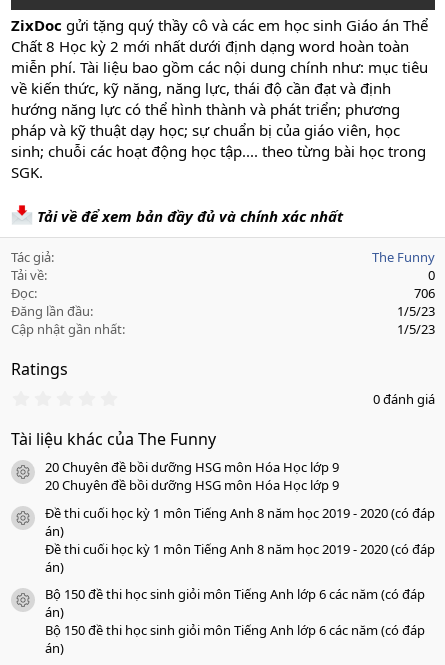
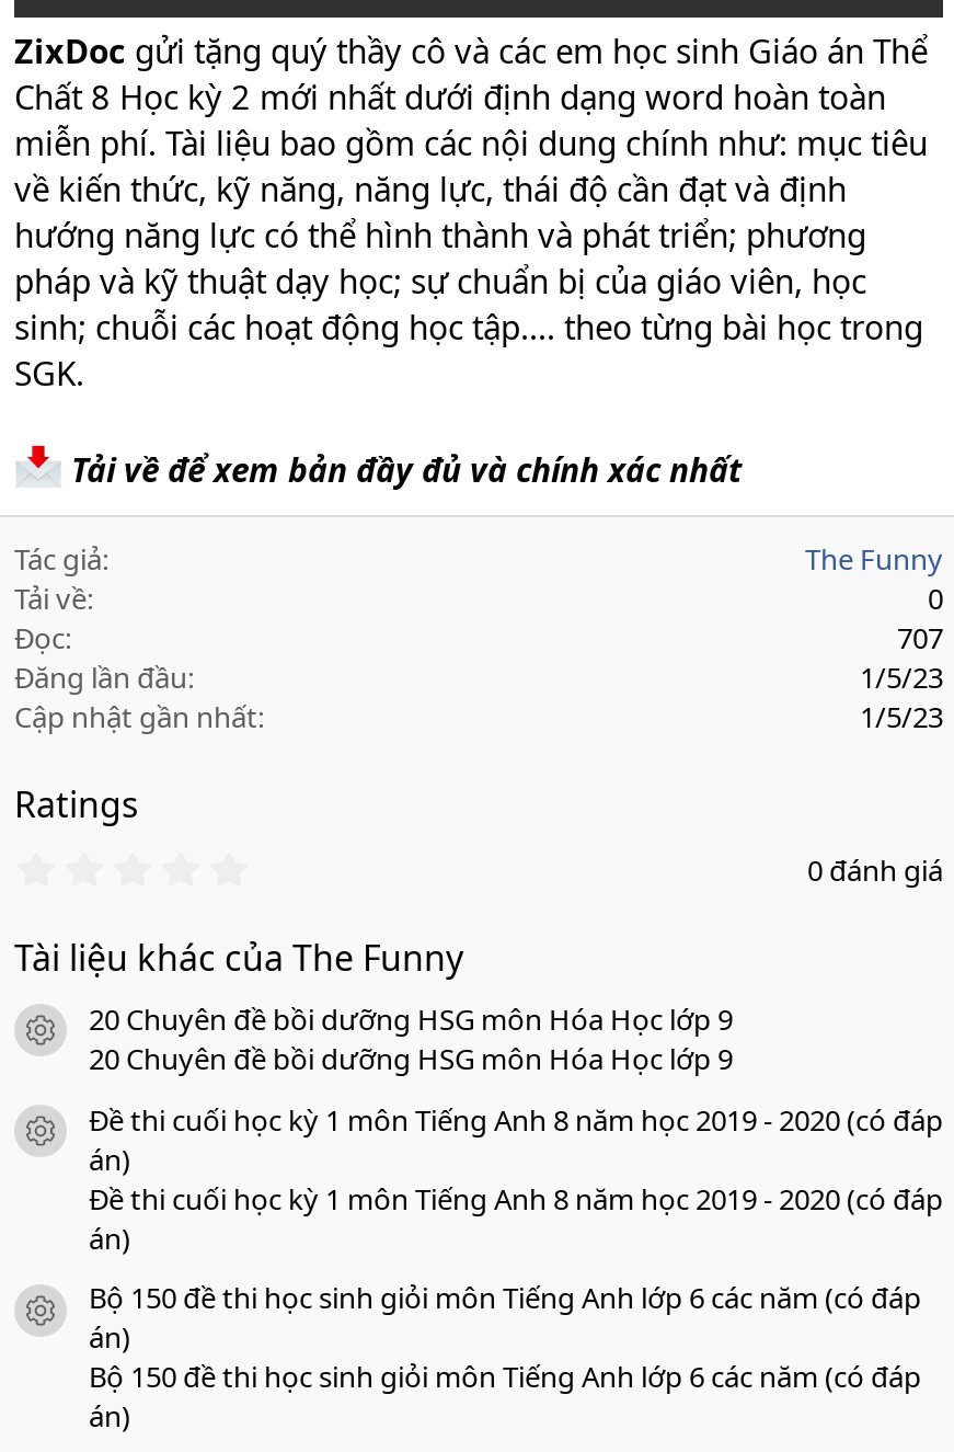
- 706
+ 707
